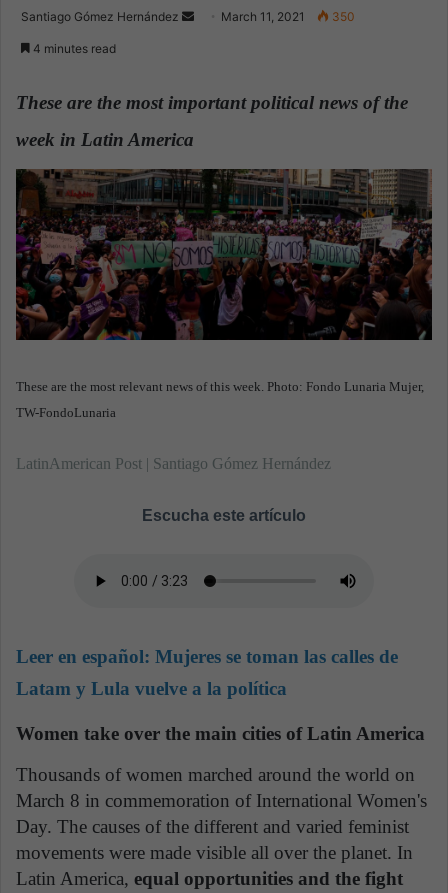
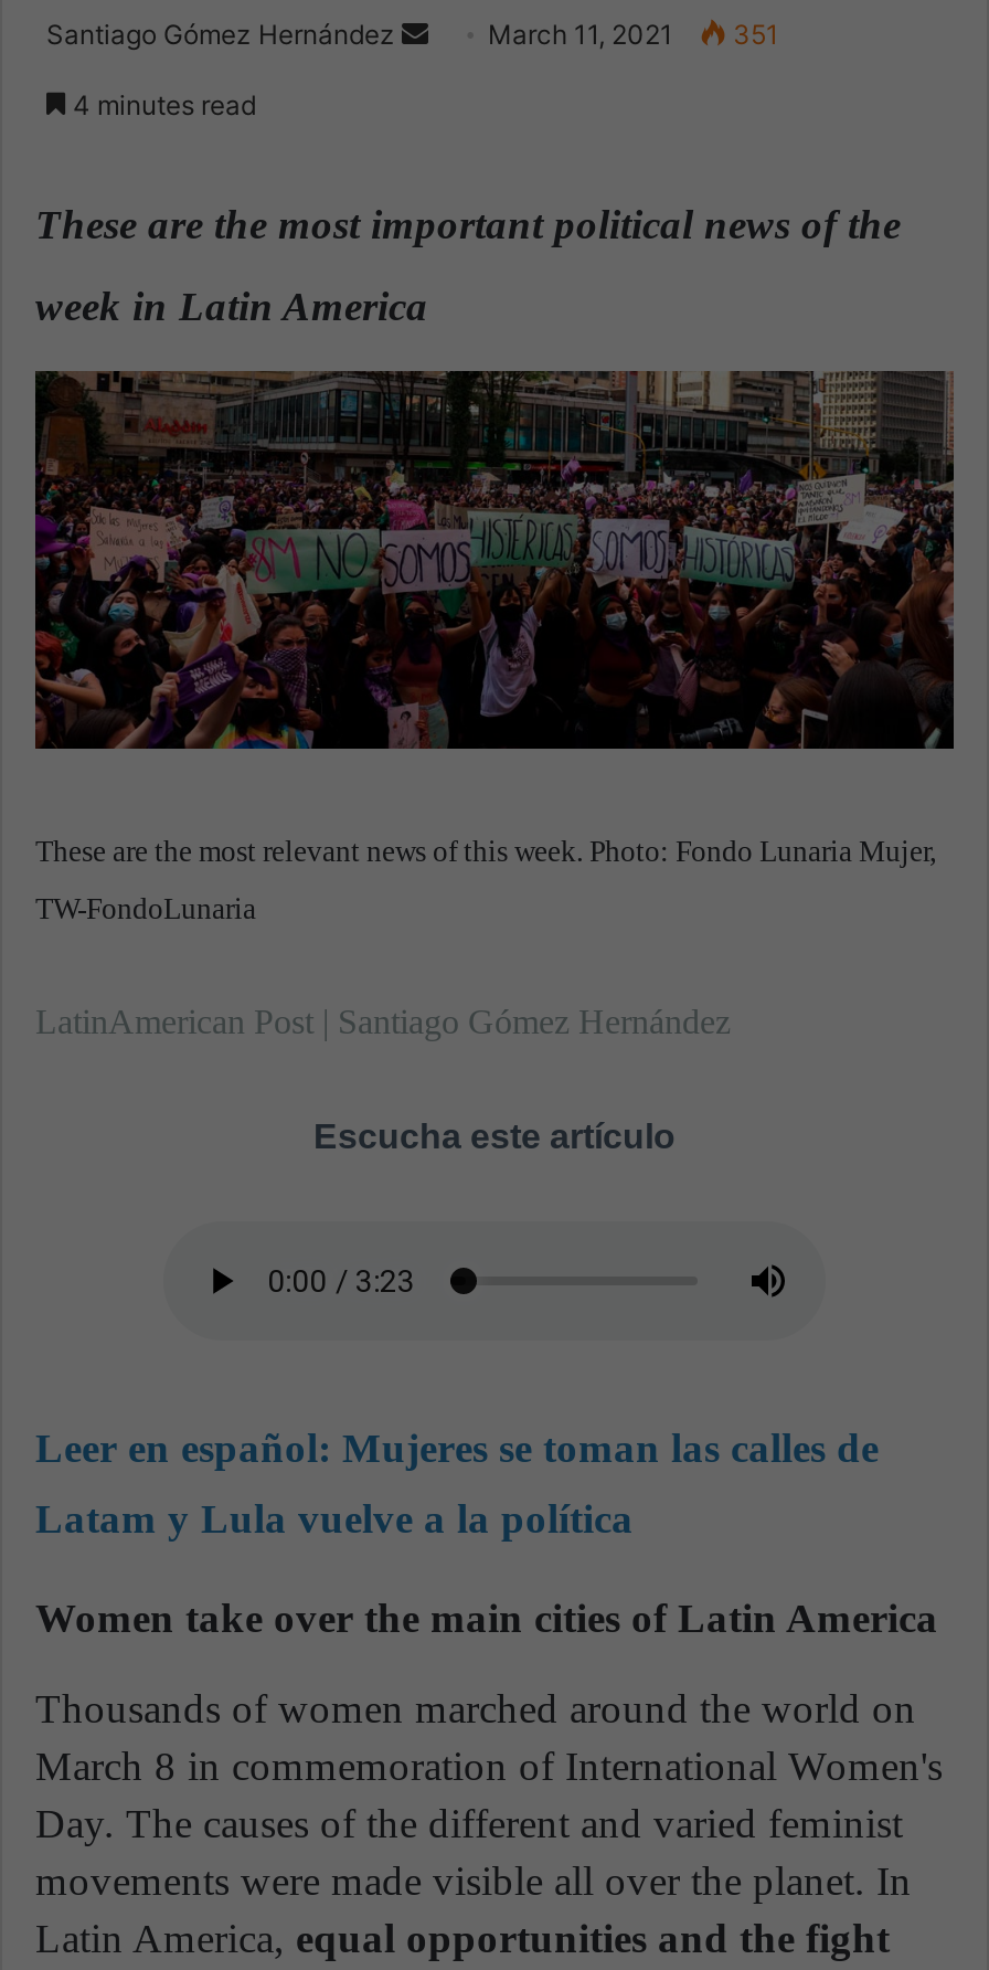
- 350
+ 351
